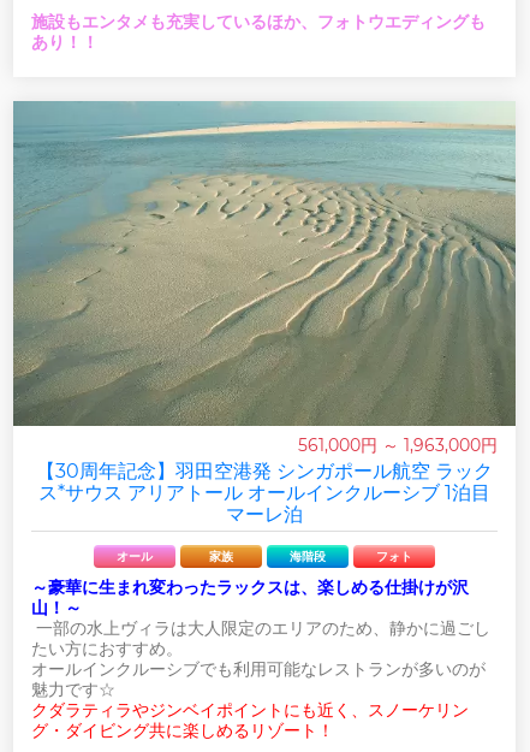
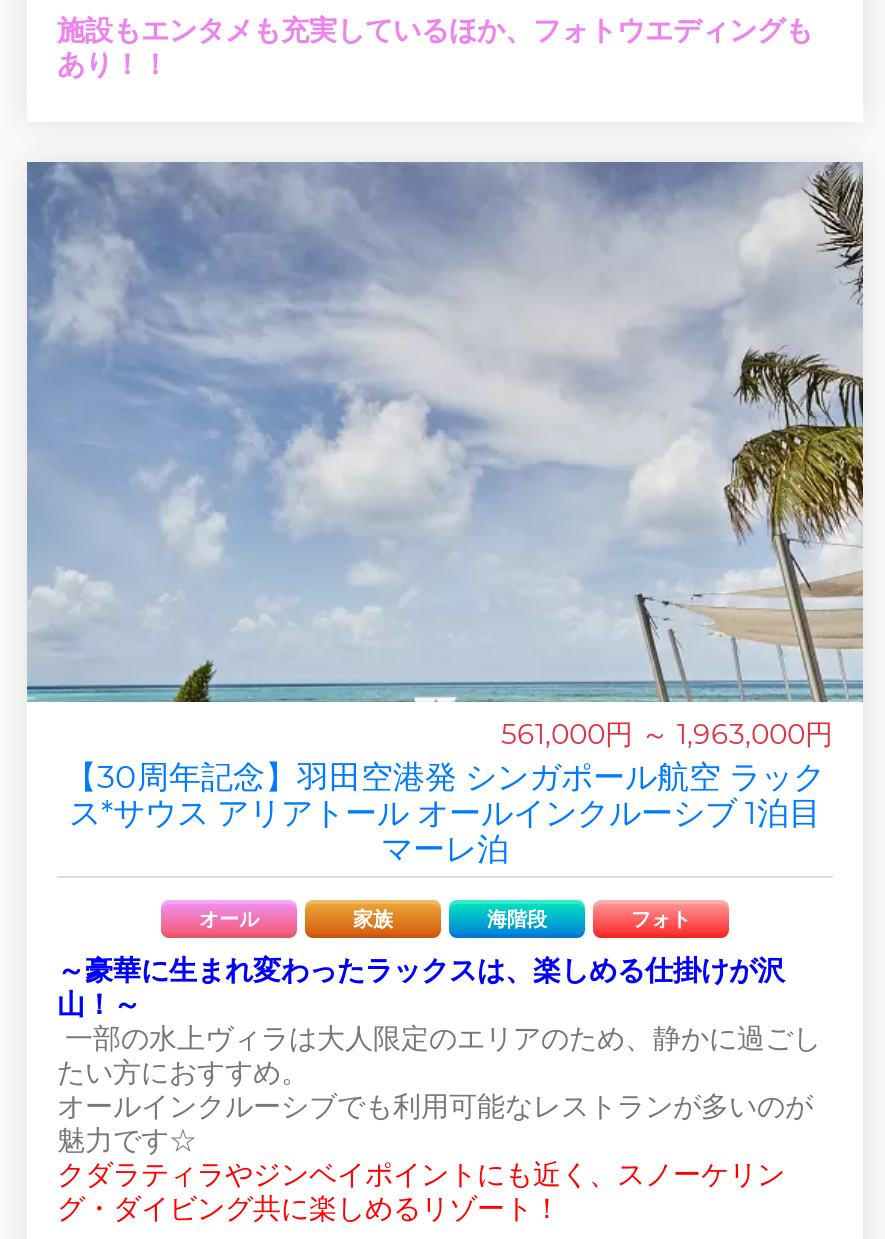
- [image]
+ [image]
